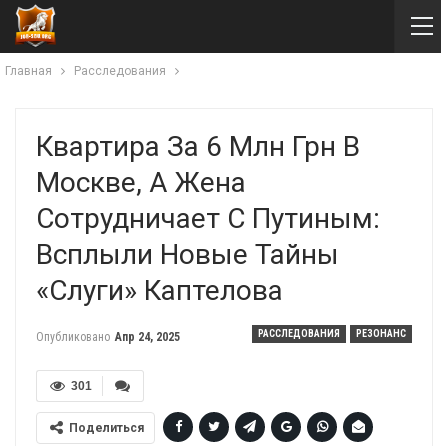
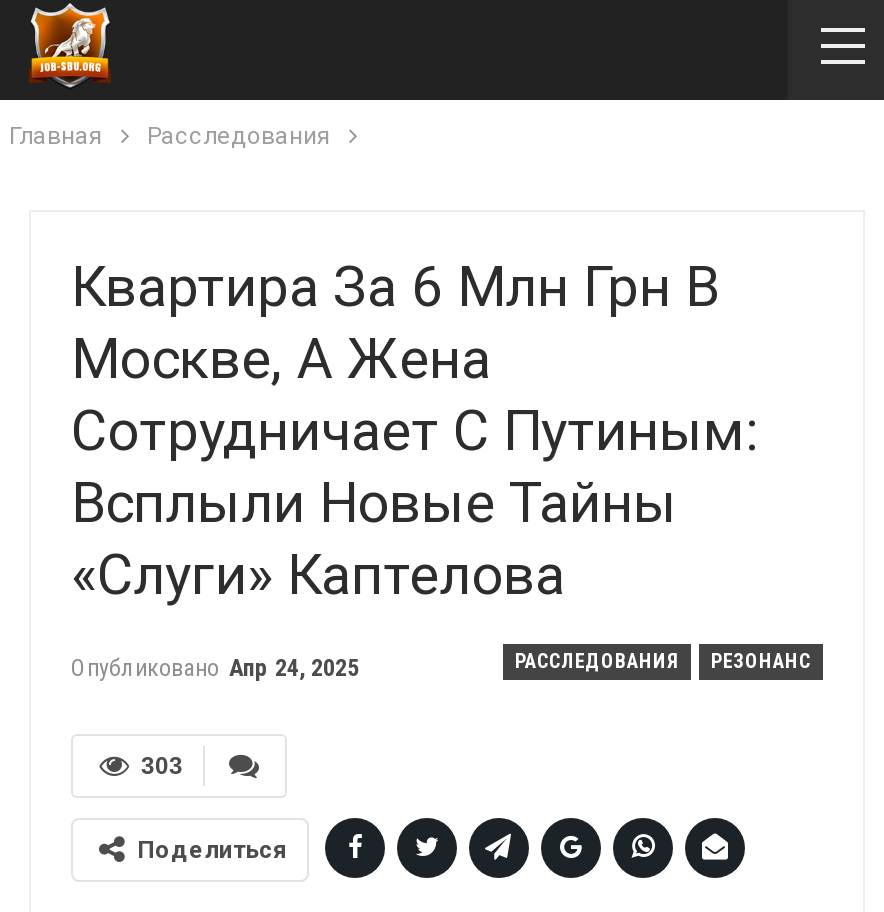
- 301
+ 303
